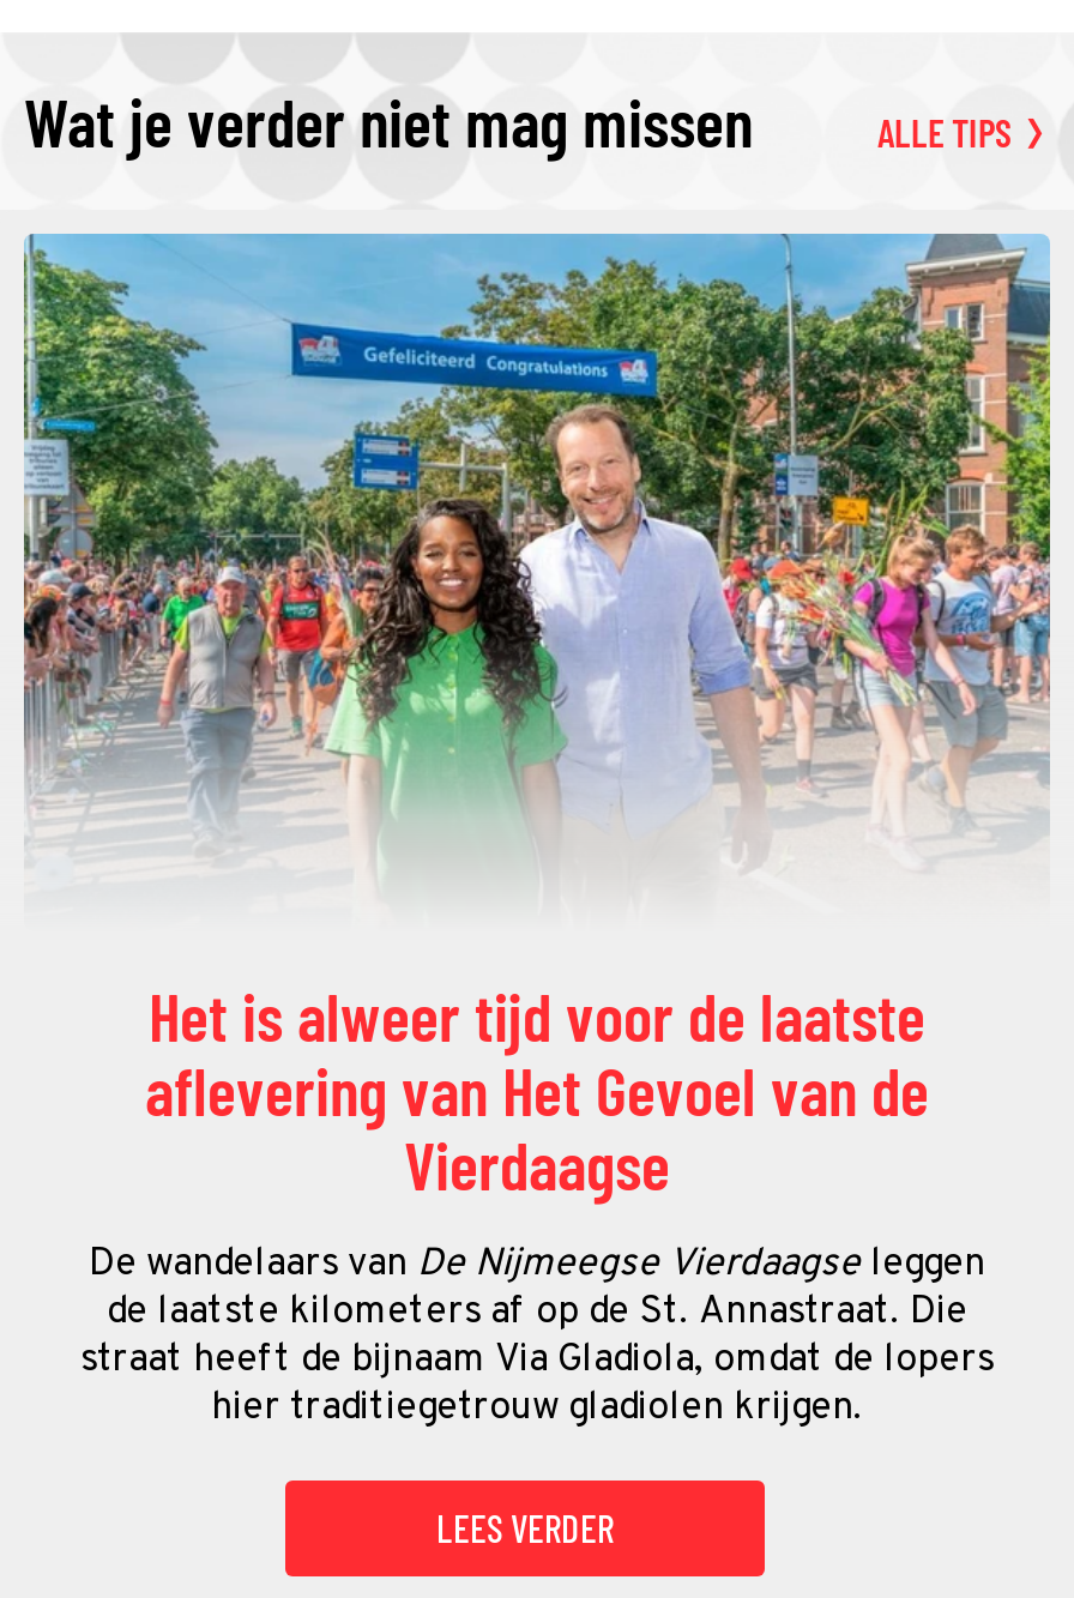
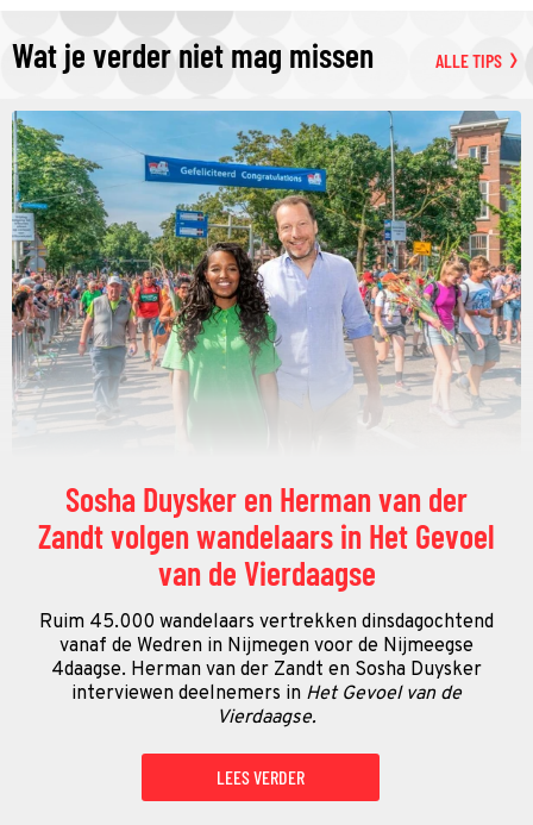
- Het is alweer tijd voor de laatste
- aflevering van Het Gevoel van de
- Vierdaagse
- De wandelaars van De Nijmeegse Vierdaagse leggen
- de laatste kilometers af op de St. Annastraat. Die
- straat heeft de bijnaam Via Gladiola, omdat de lopers
- hier traditiegetrouw gladiolen krijgen.
+ Sosha Duysker en Herman van der
+ Zandt volgen wandelaars in Het Gevoel
+ van de Vierdaagse
+ Ruim 45.000 wandelaars vertrekken dinsdagochtend
+ vanaf de Wedren in Nijmegen voor de Nijmeegse
+ 4daagse. Herman van der Zandt en Sosha Duysker
+ interviewen deelnemers in Het Gevoel van de
+ Vierdaagse.
